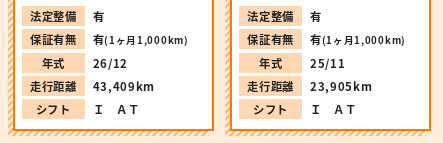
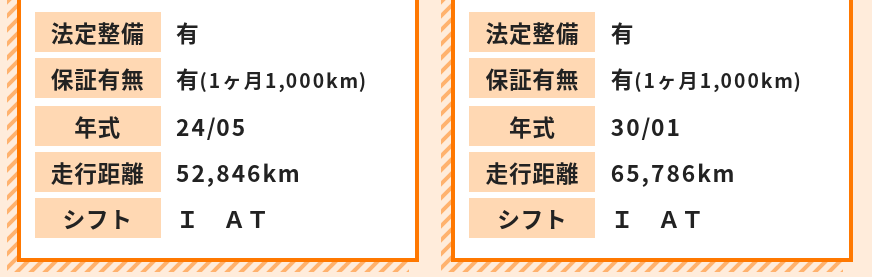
- 年式 26/12
+ 年式 24/05

- 年式 25/11
+ 年式 30/01

- 走行距離 43,409km
+ 走行距離 52,846km

- 走行距離 23,905km
+ 走行距離 65,786km
